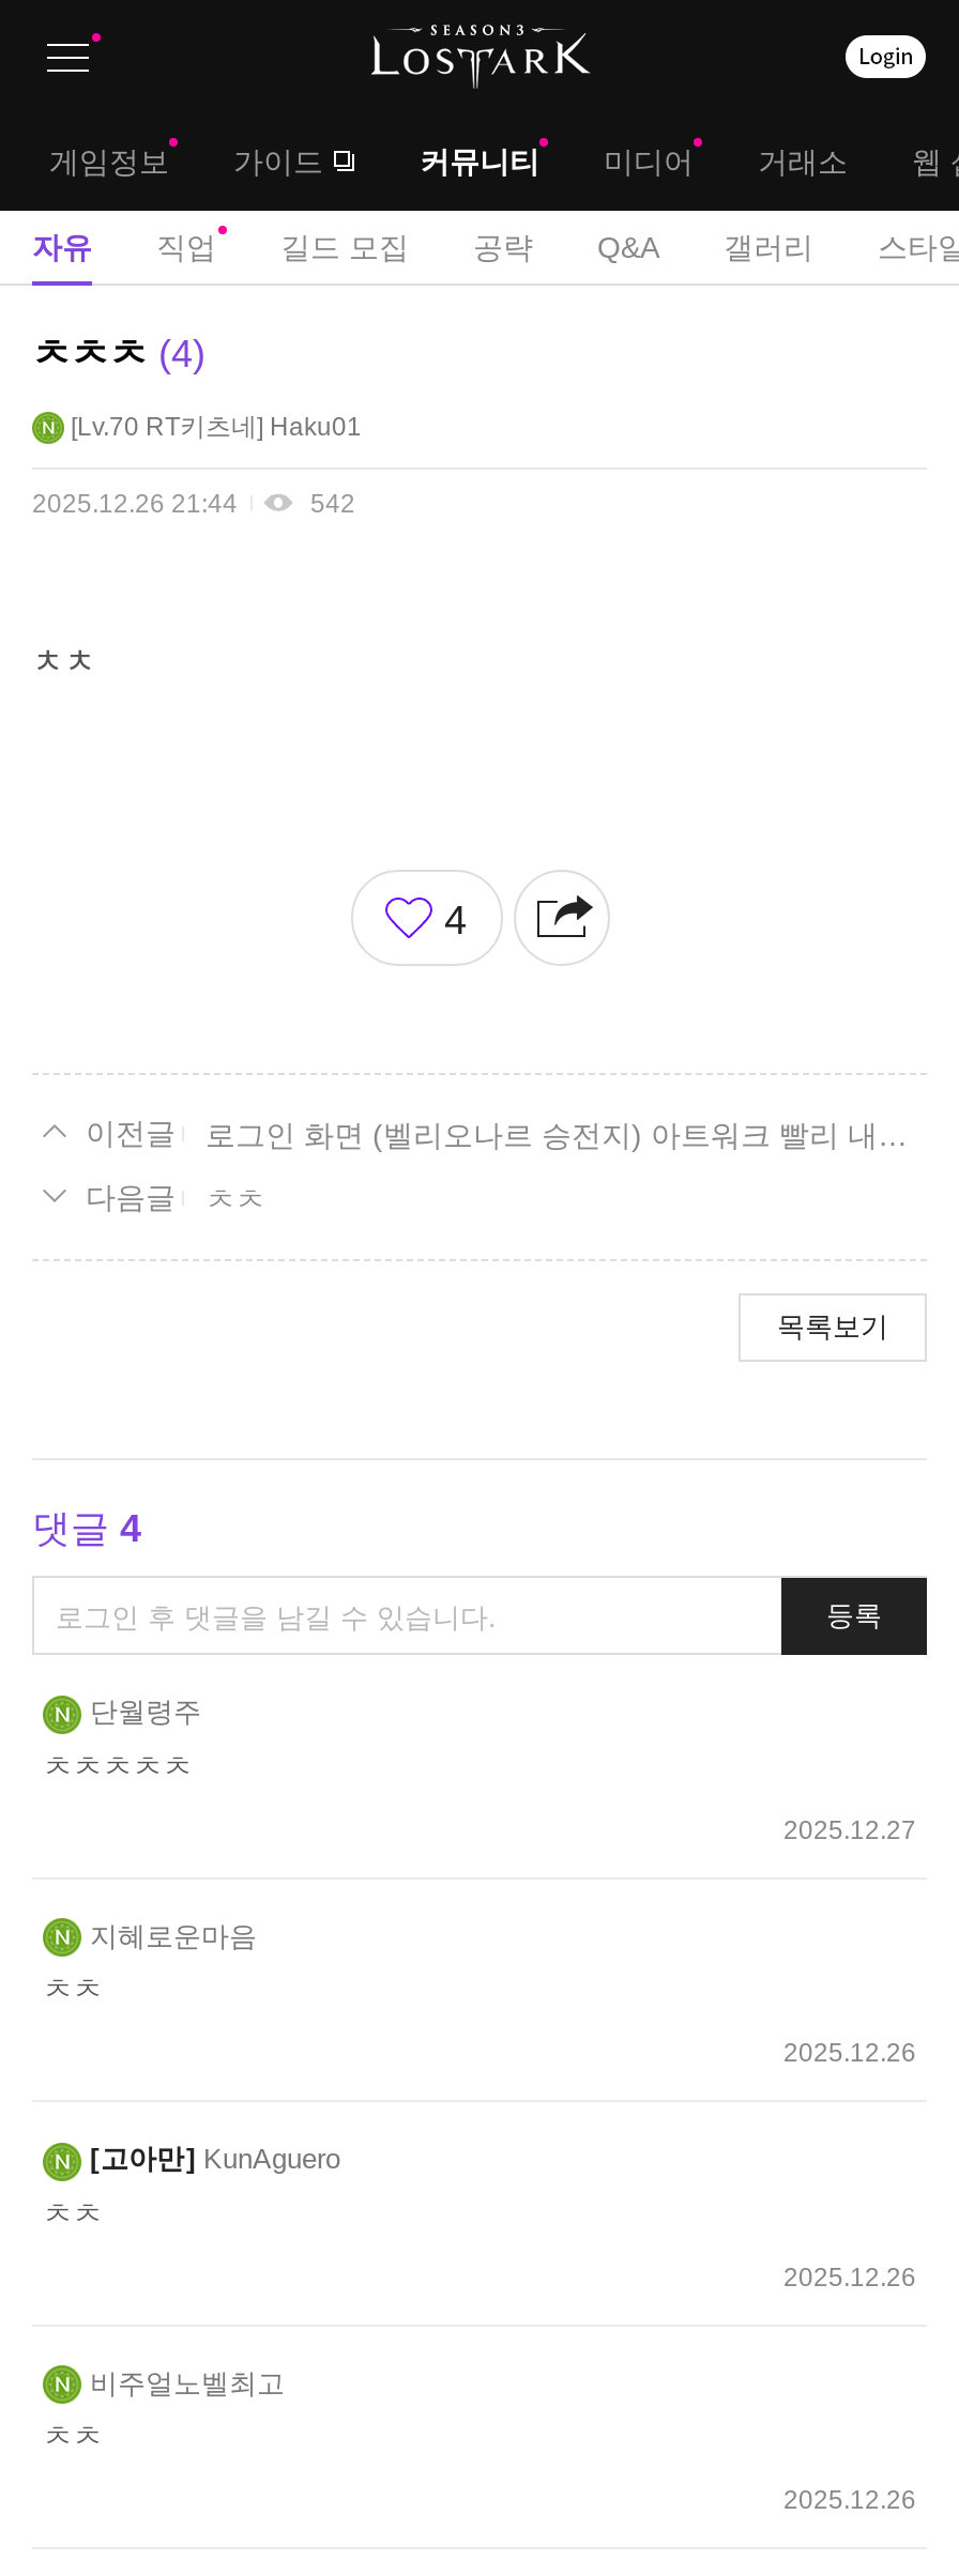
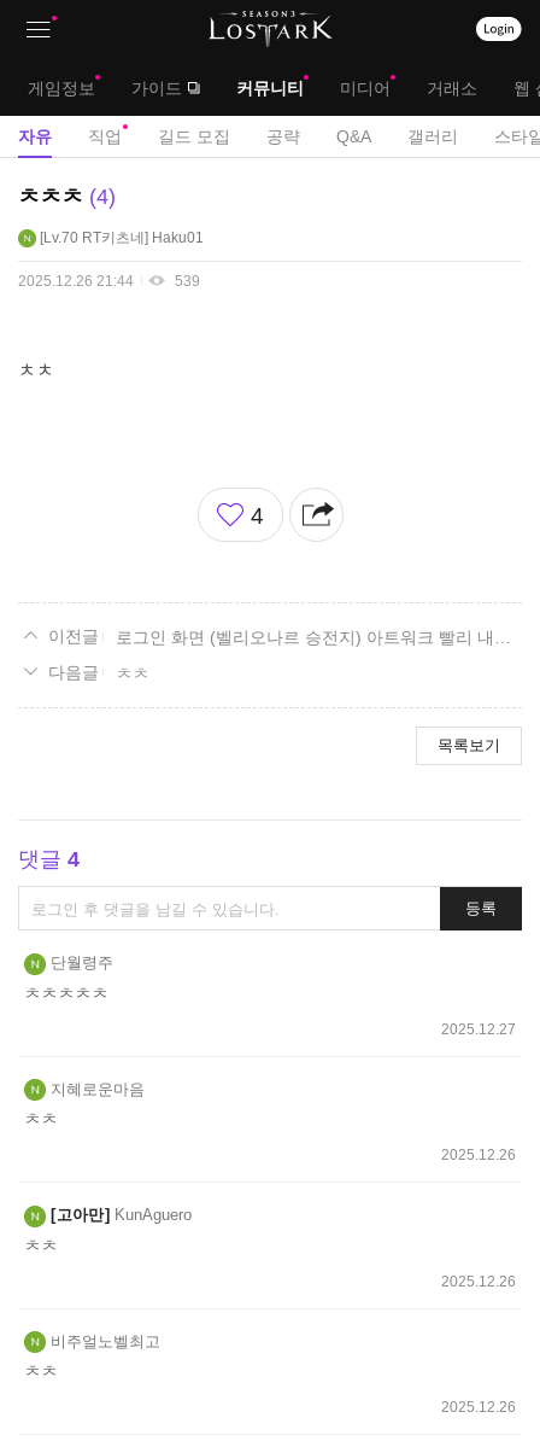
- 542
+ 539
